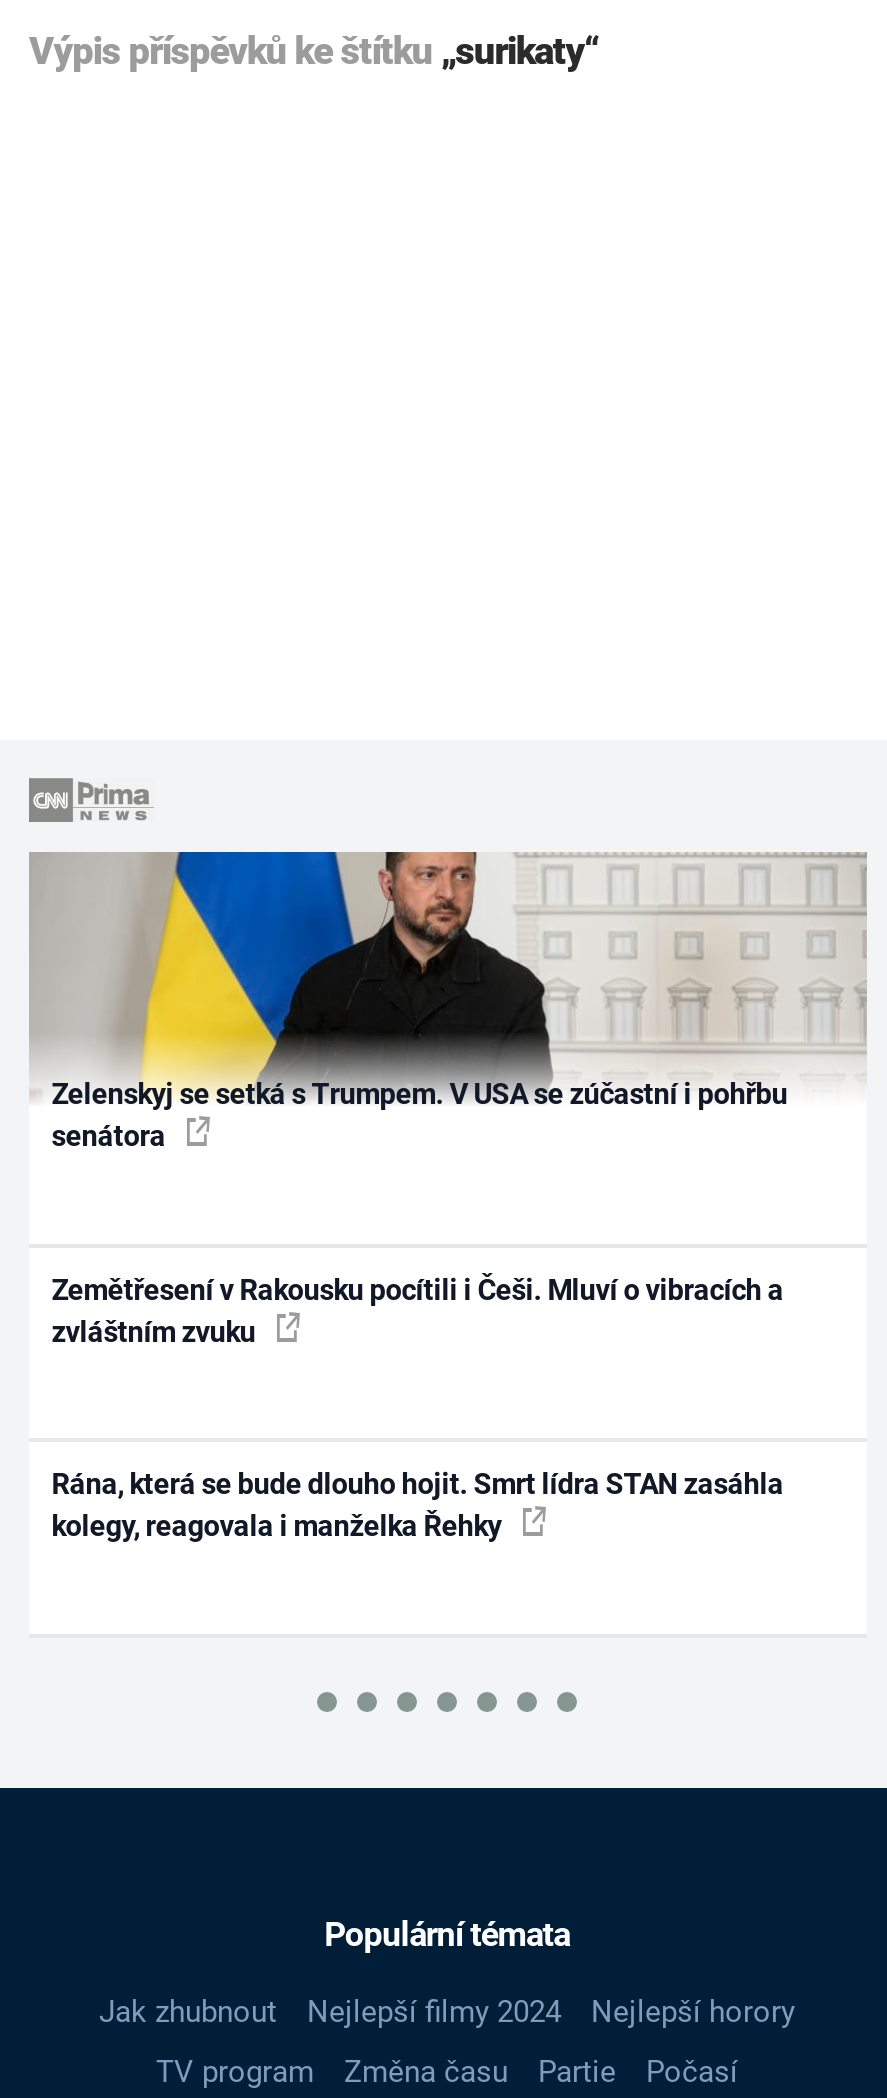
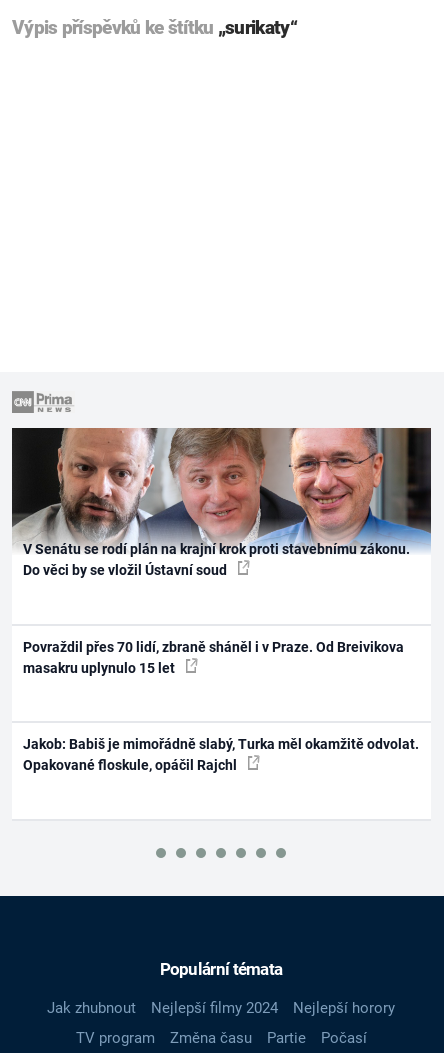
- [image]
- Zelenskyj se setká s Trumpem. V USA se zúčastní i pohřbu
- senátora
+ [image]
+ V Senátu se rodí plán na krajní krok proti stavebnímu zákonu.
+ Do věci by se vložil Ústavní soud

- Zemětřesení v Rakousku pocítili i Češi. Mluví o vibracích a
- zvláštním zvuku
+ Povraždil přes 70 lidí, zbraně sháněl i v Praze. Od Breivikova
+ masakru uplynulo 15 let

- Rána, která se bude dlouho hojit. Smrt lídra STAN zasáhla
- kolegy, reagovala i manželka Řehky
+ Jakob: Babiš je mimořádně slabý, Turka měl okamžitě odvolat.
+ Opakované floskule, opáčil Rajchl
